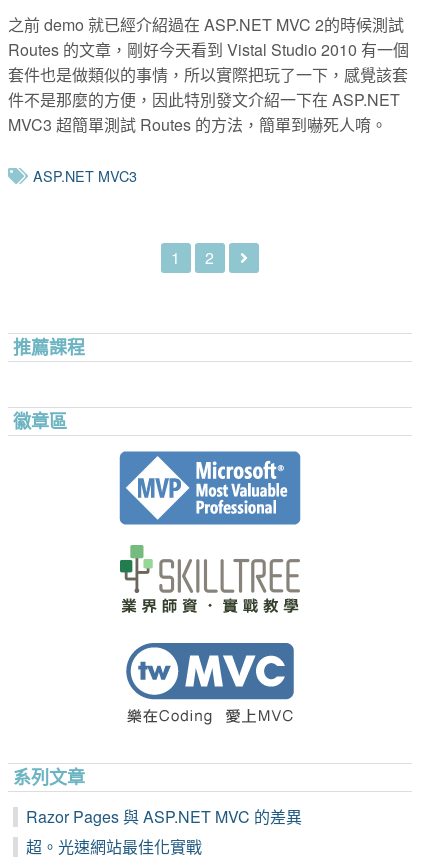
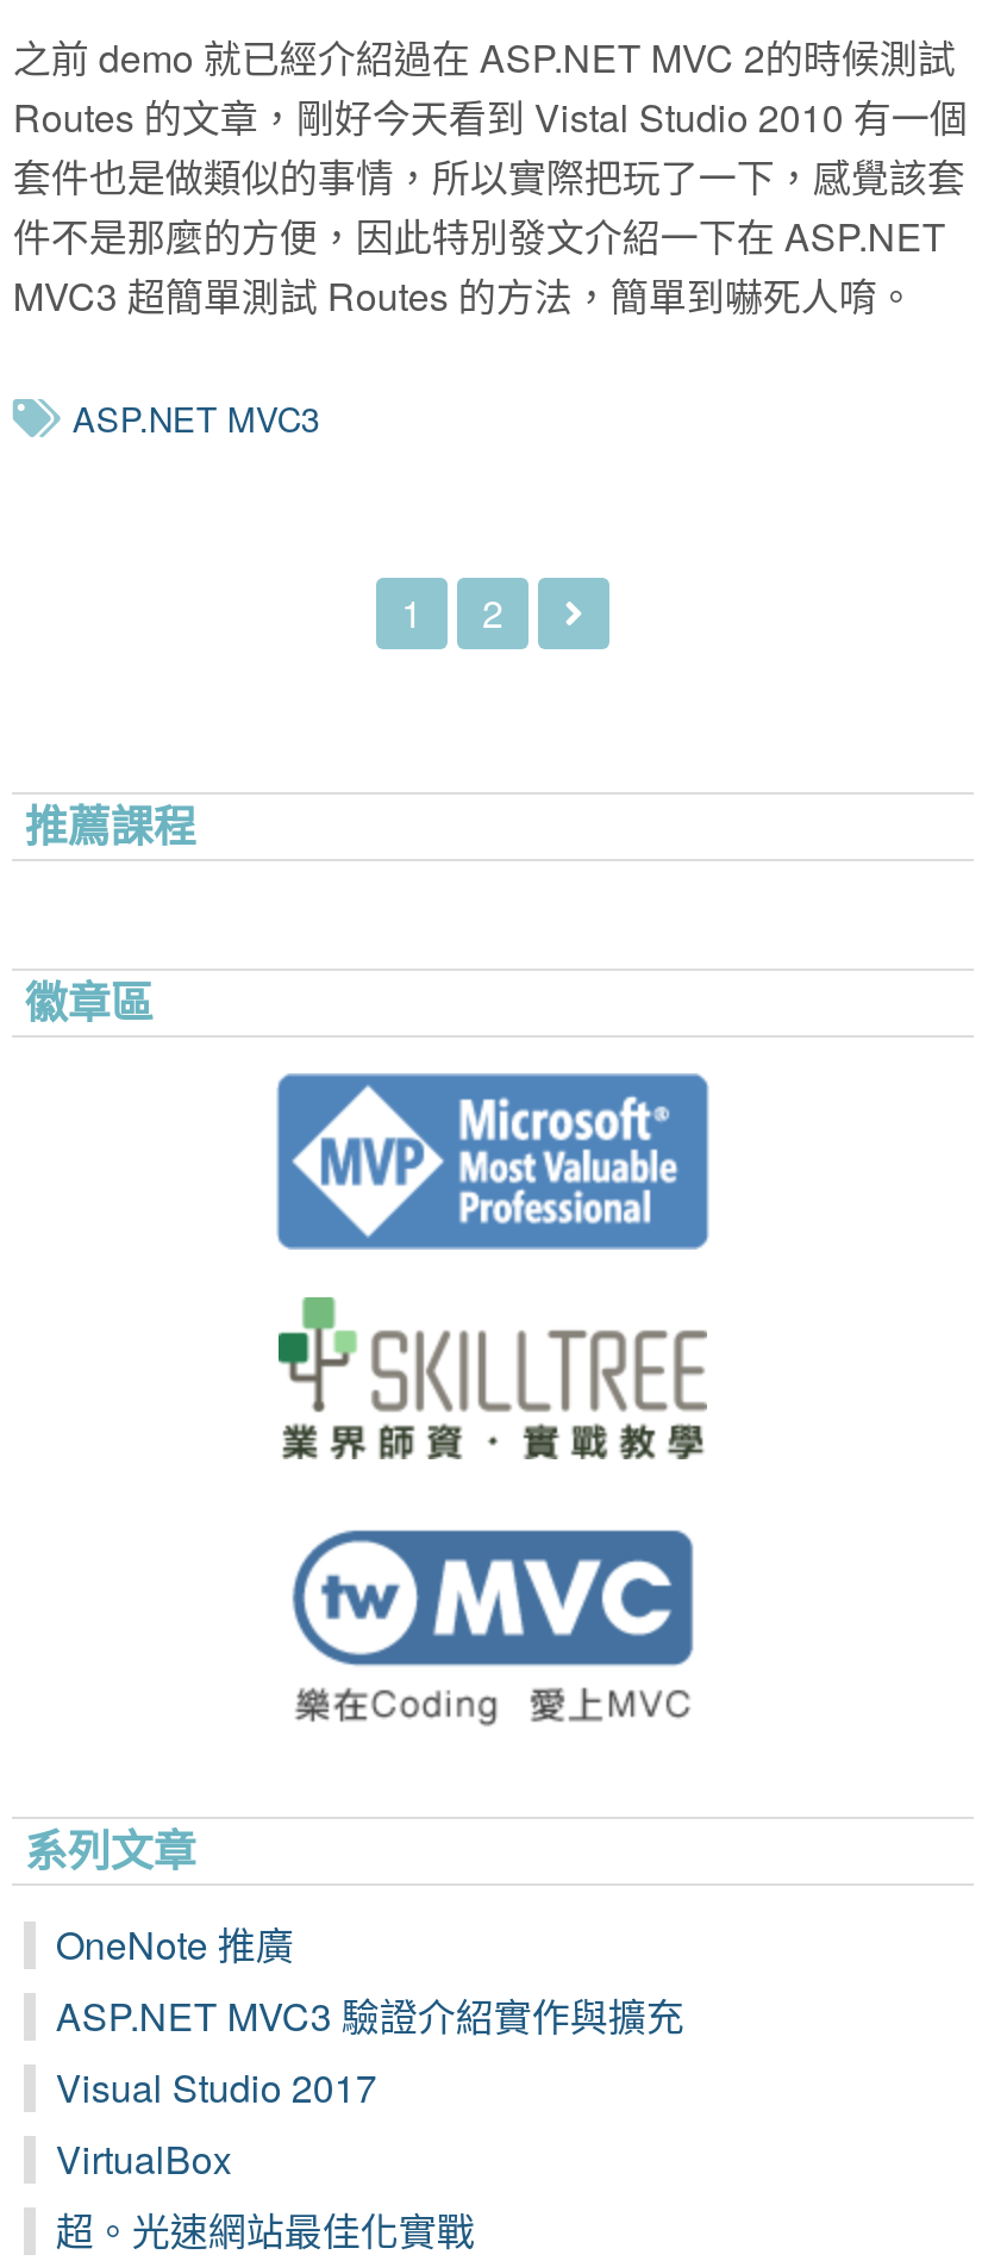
- Razor Pages 與 ASP.NET MVC 的差異
+ OneNote 推廣
+ ASP.NET MVC3 驗證介紹實作與擴充
+ Visual Studio 2017
+ VirtualBox
